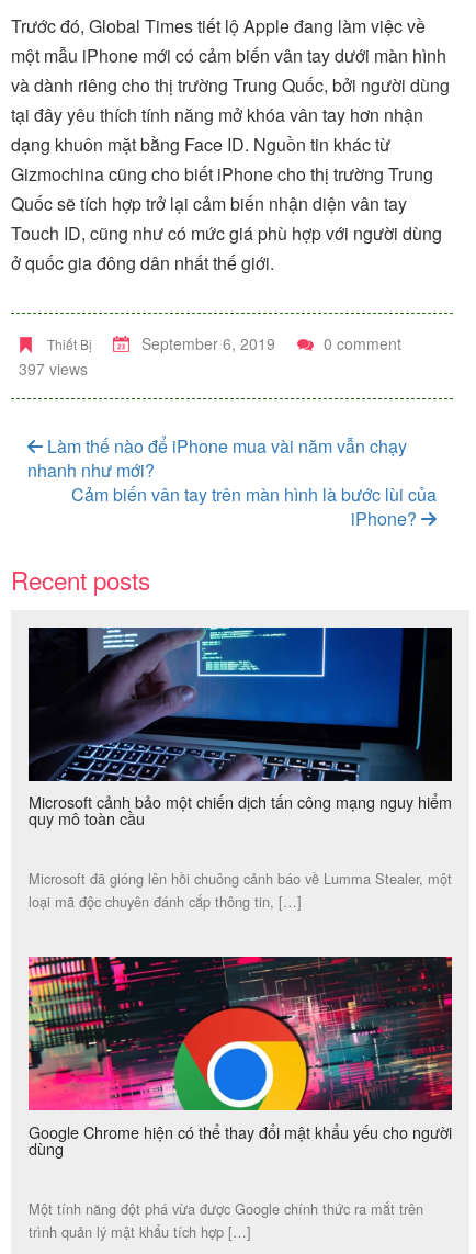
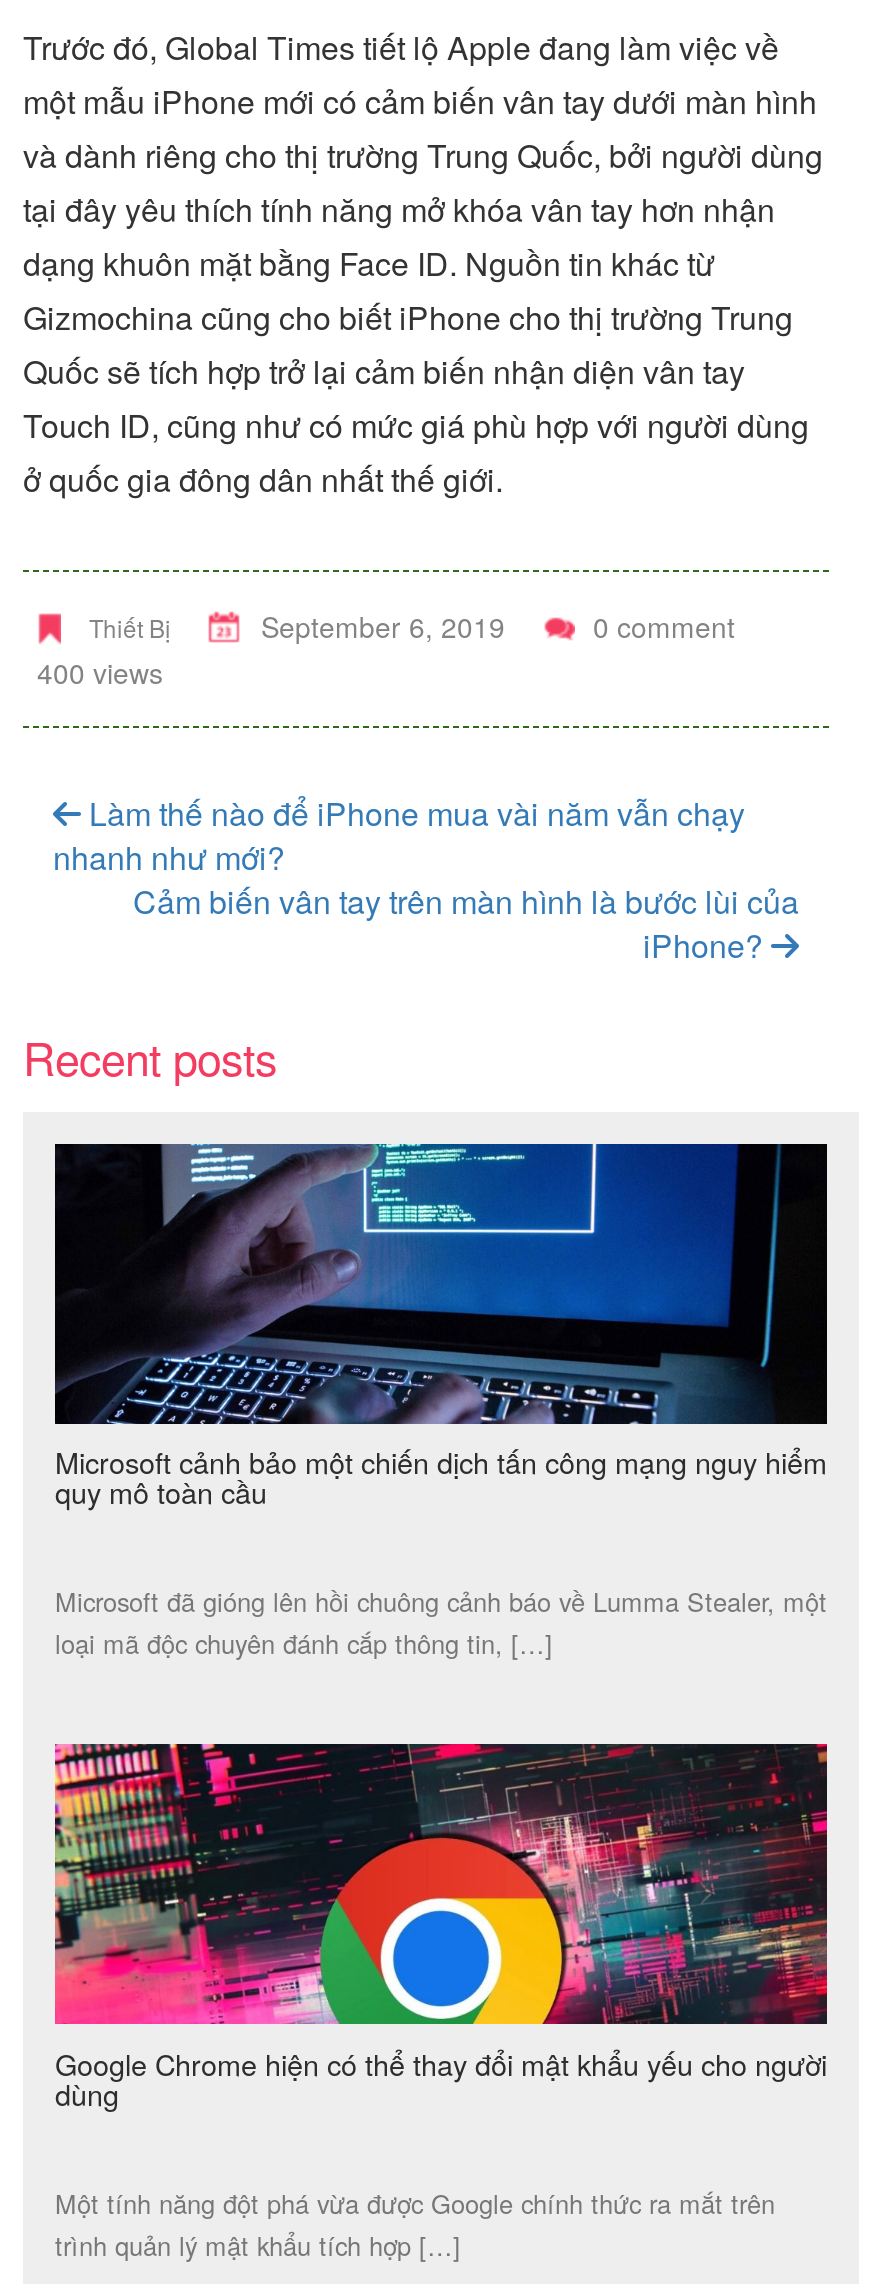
- 397 views
+ 400 views
